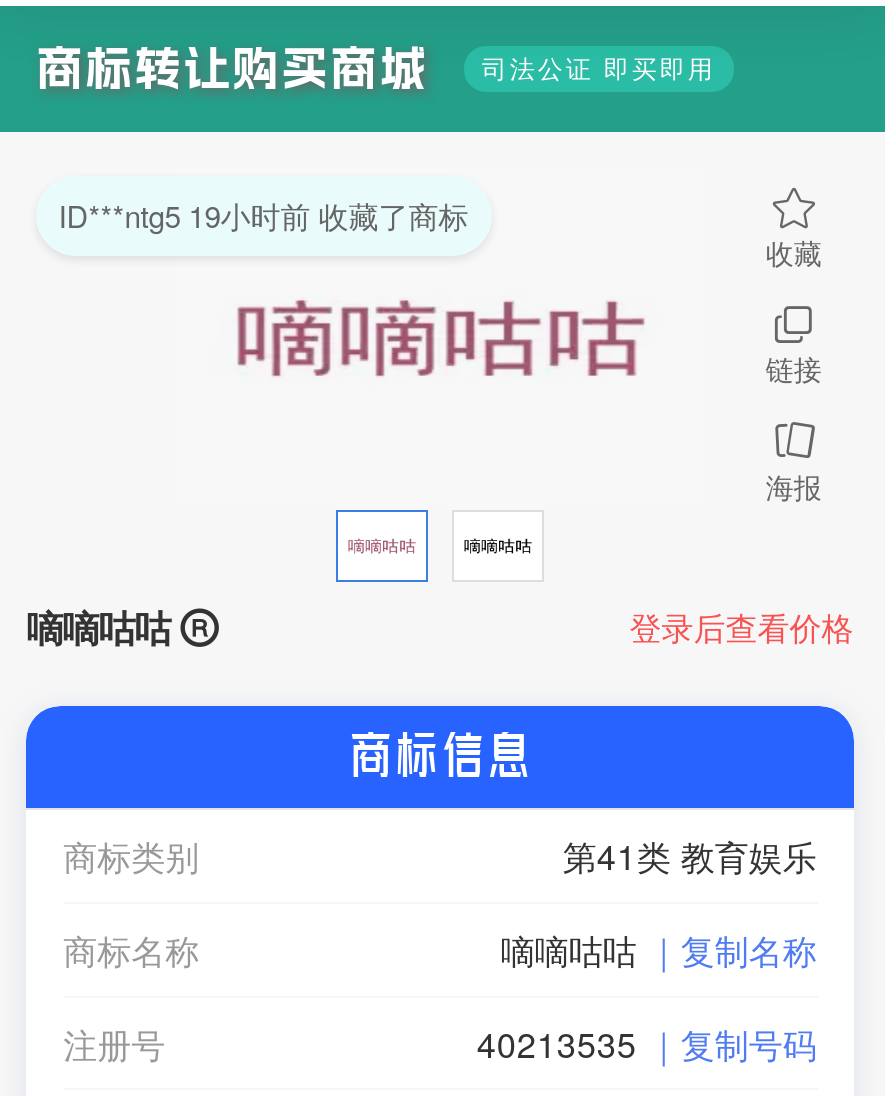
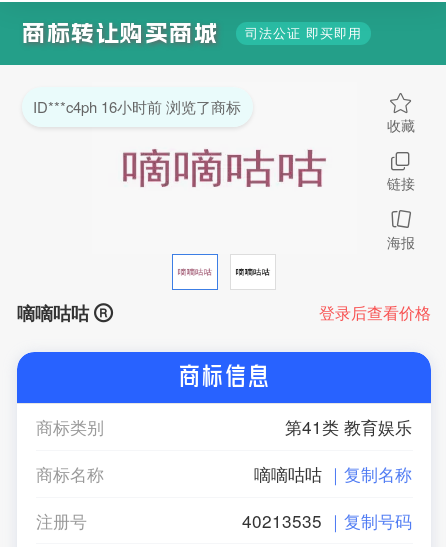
- ID***ntg5 19小时前 收藏了商标
+ ID***c4ph 16小时前 浏览了商标
